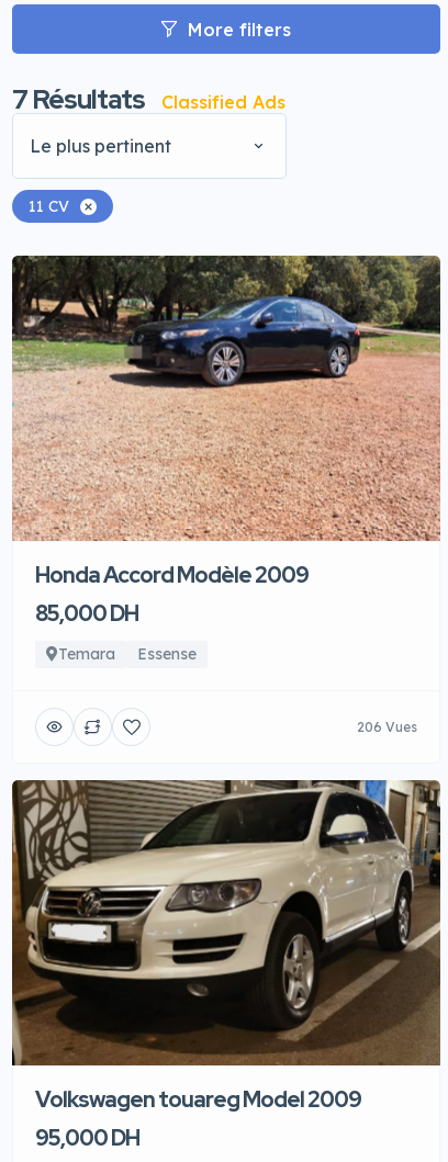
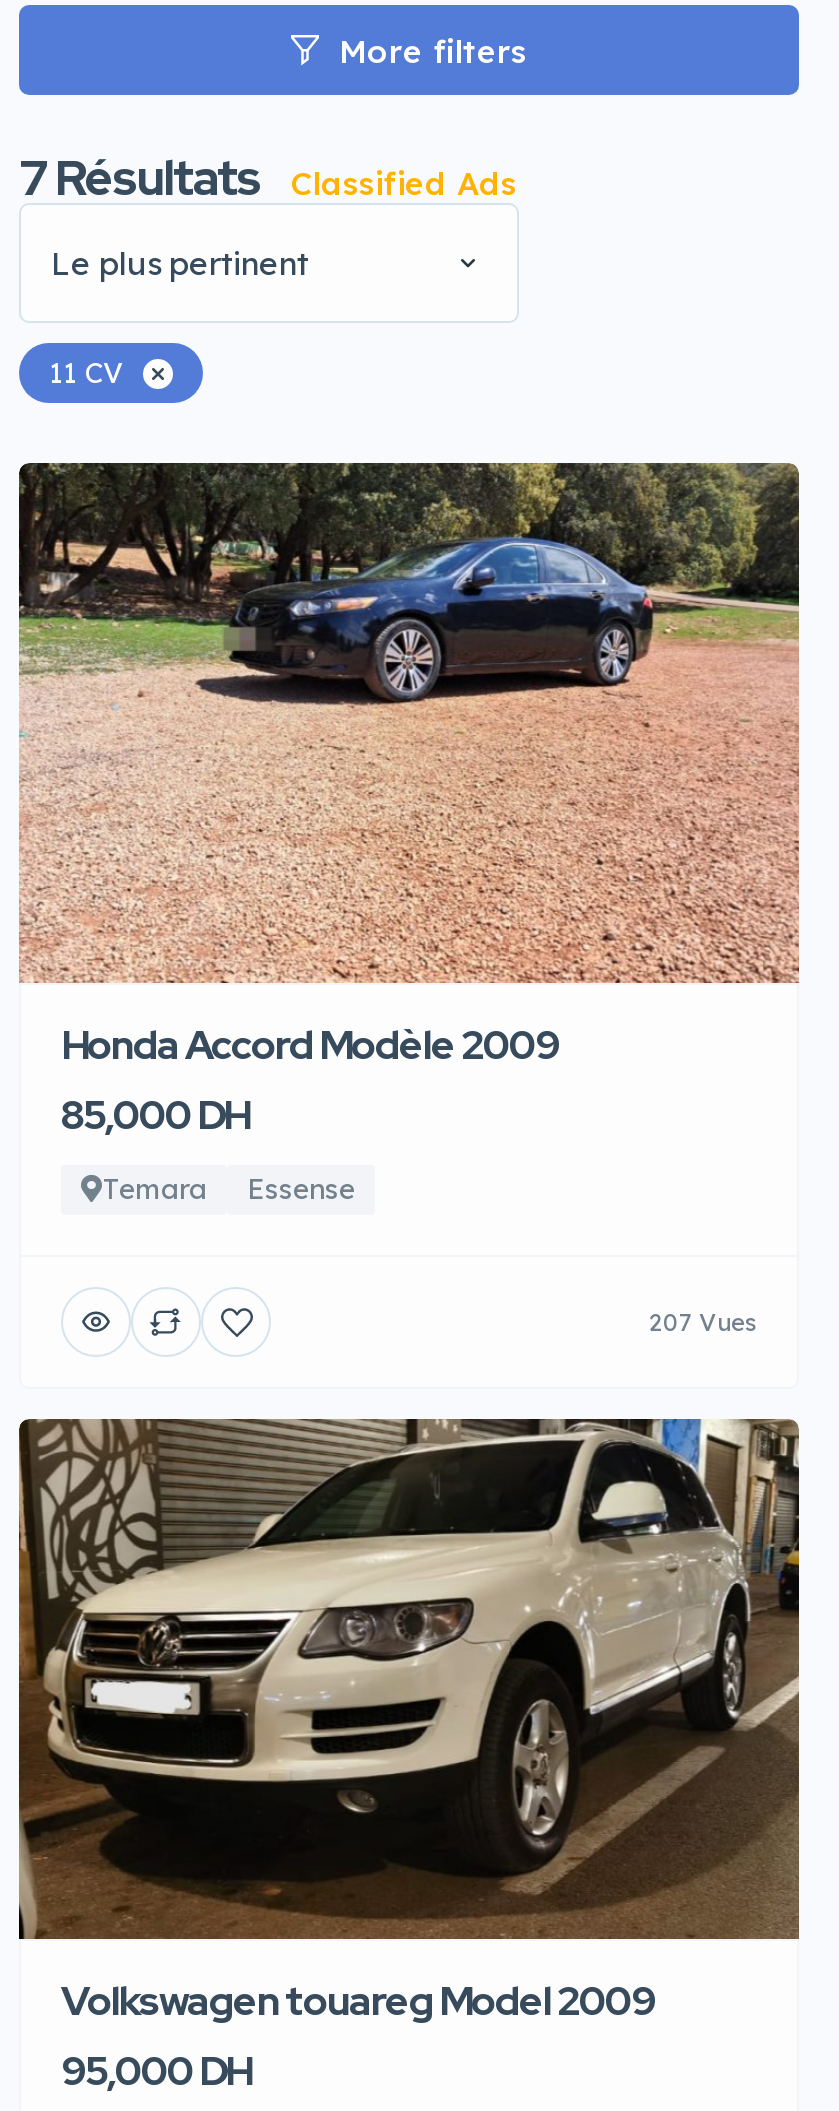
- 206 Vues
+ 207 Vues
